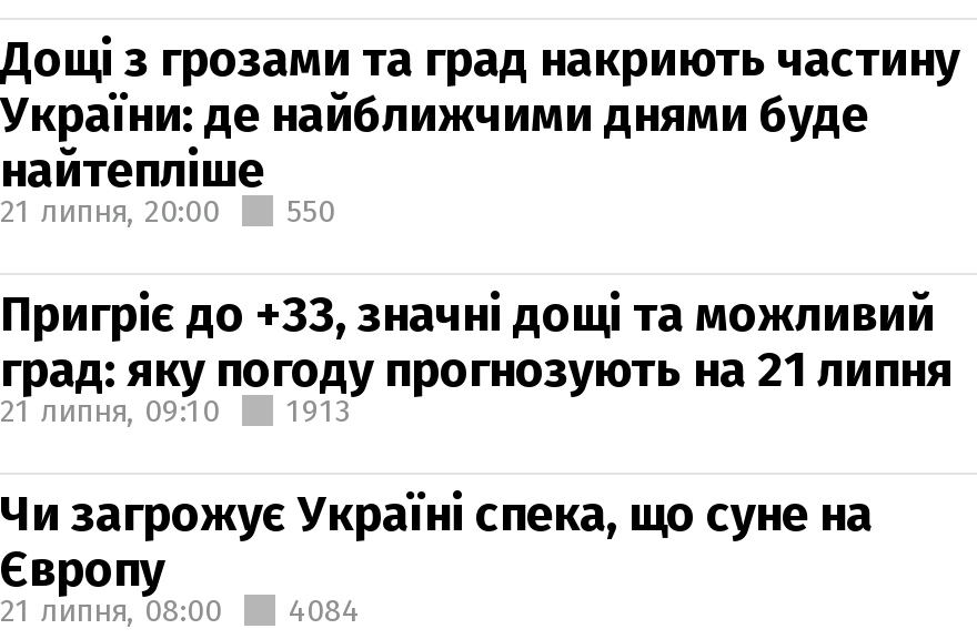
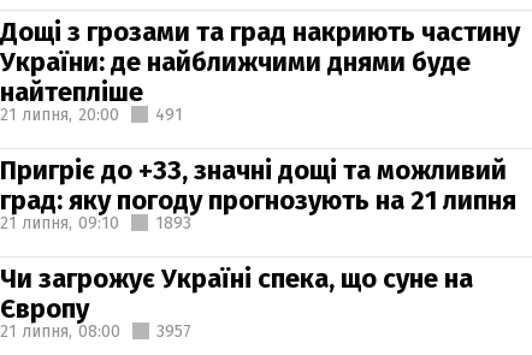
- 21 липня, 20:00 550
+ 21 липня, 20:00 491

- 1913
+ 1893

- 21 липня, 08:00 4084
+ 21 липня, 08:00 3957
